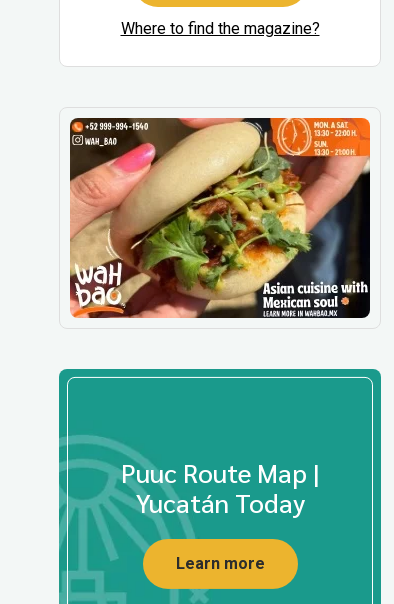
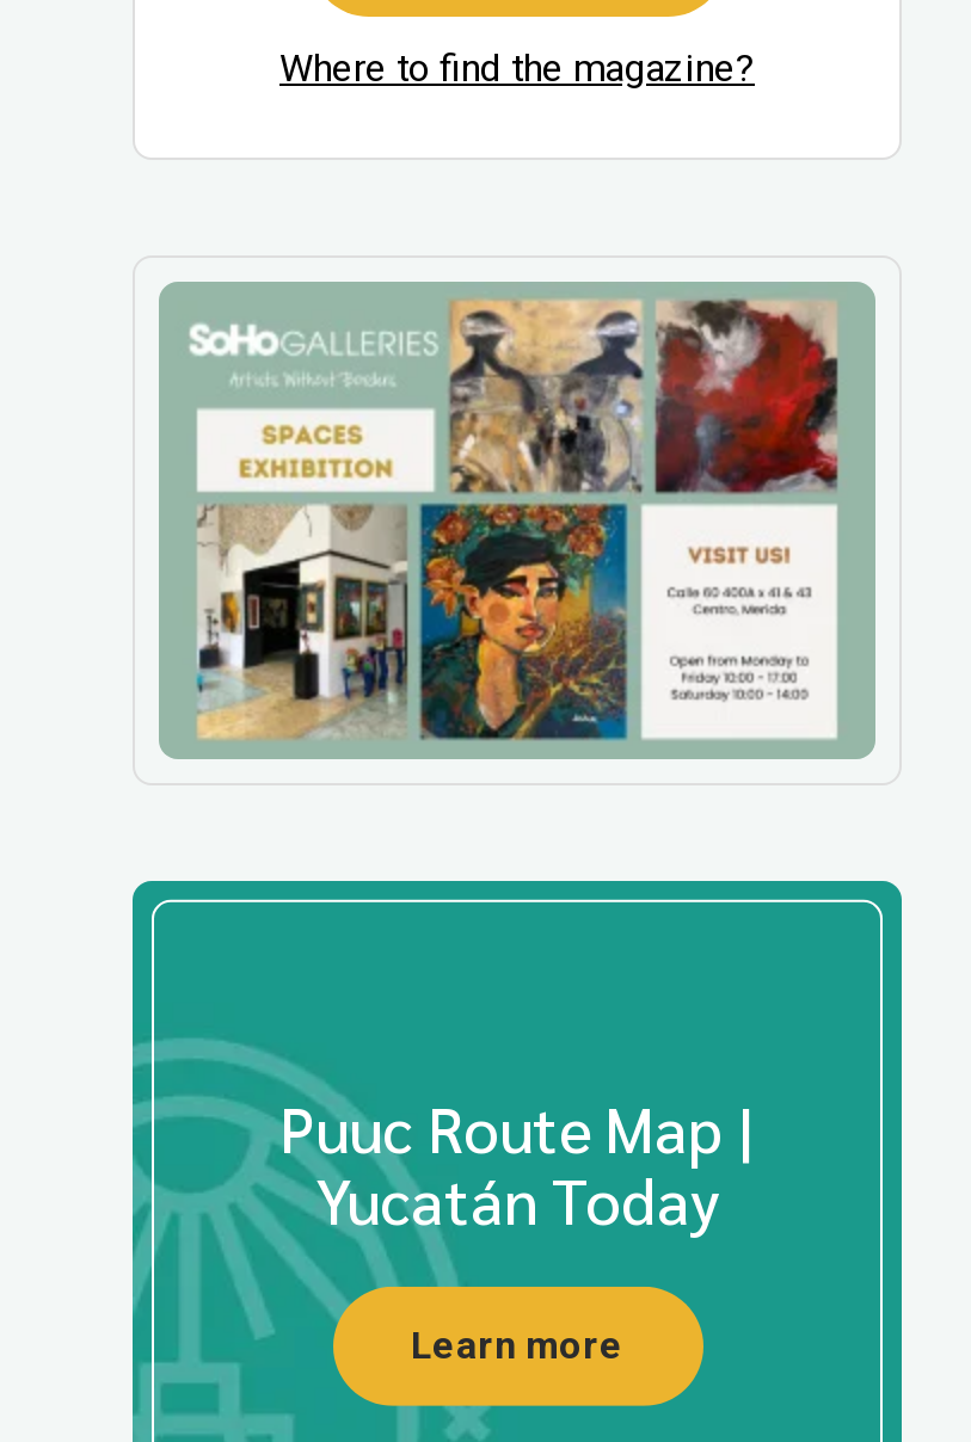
- [image]
+ [image]
